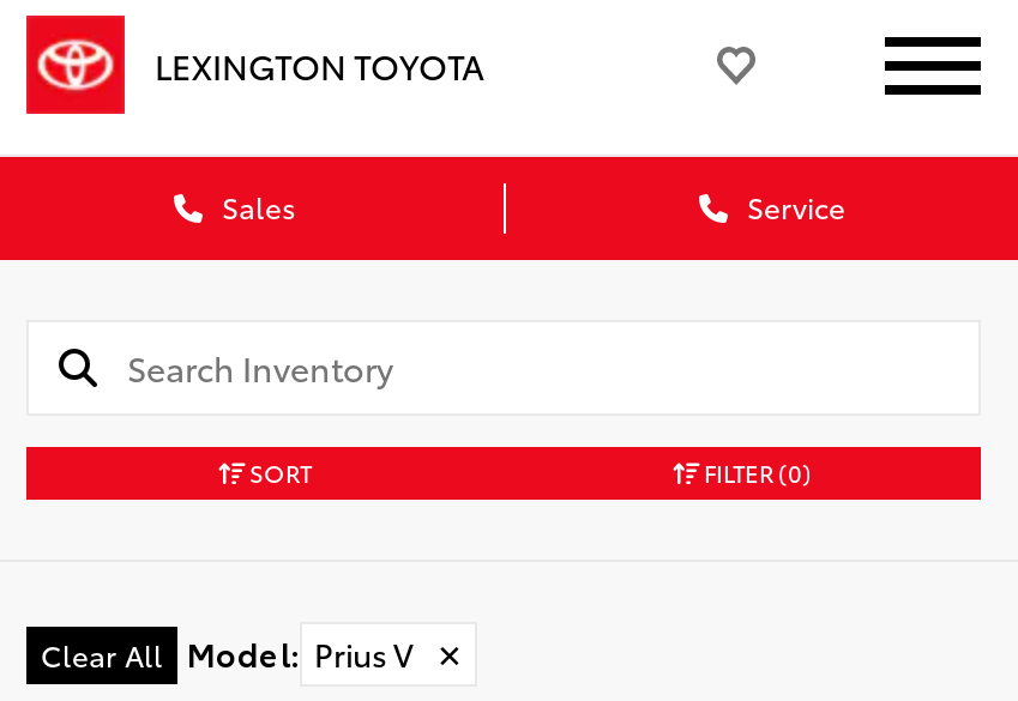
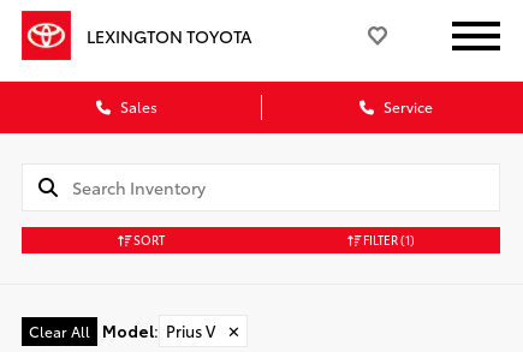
- FILTER (0)
+ FILTER (1)
